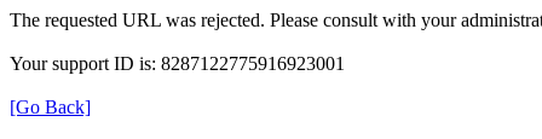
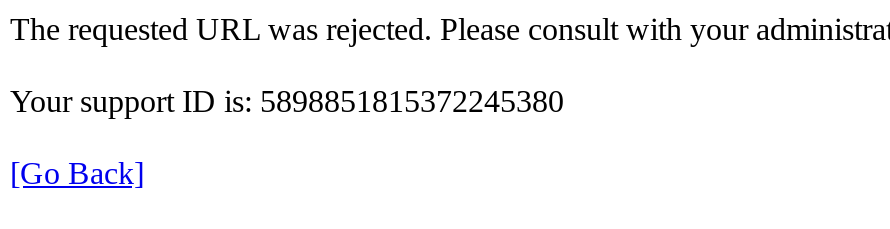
- Your support ID is: 8287122775916923001
+ Your support ID is: 5898851815372245380
